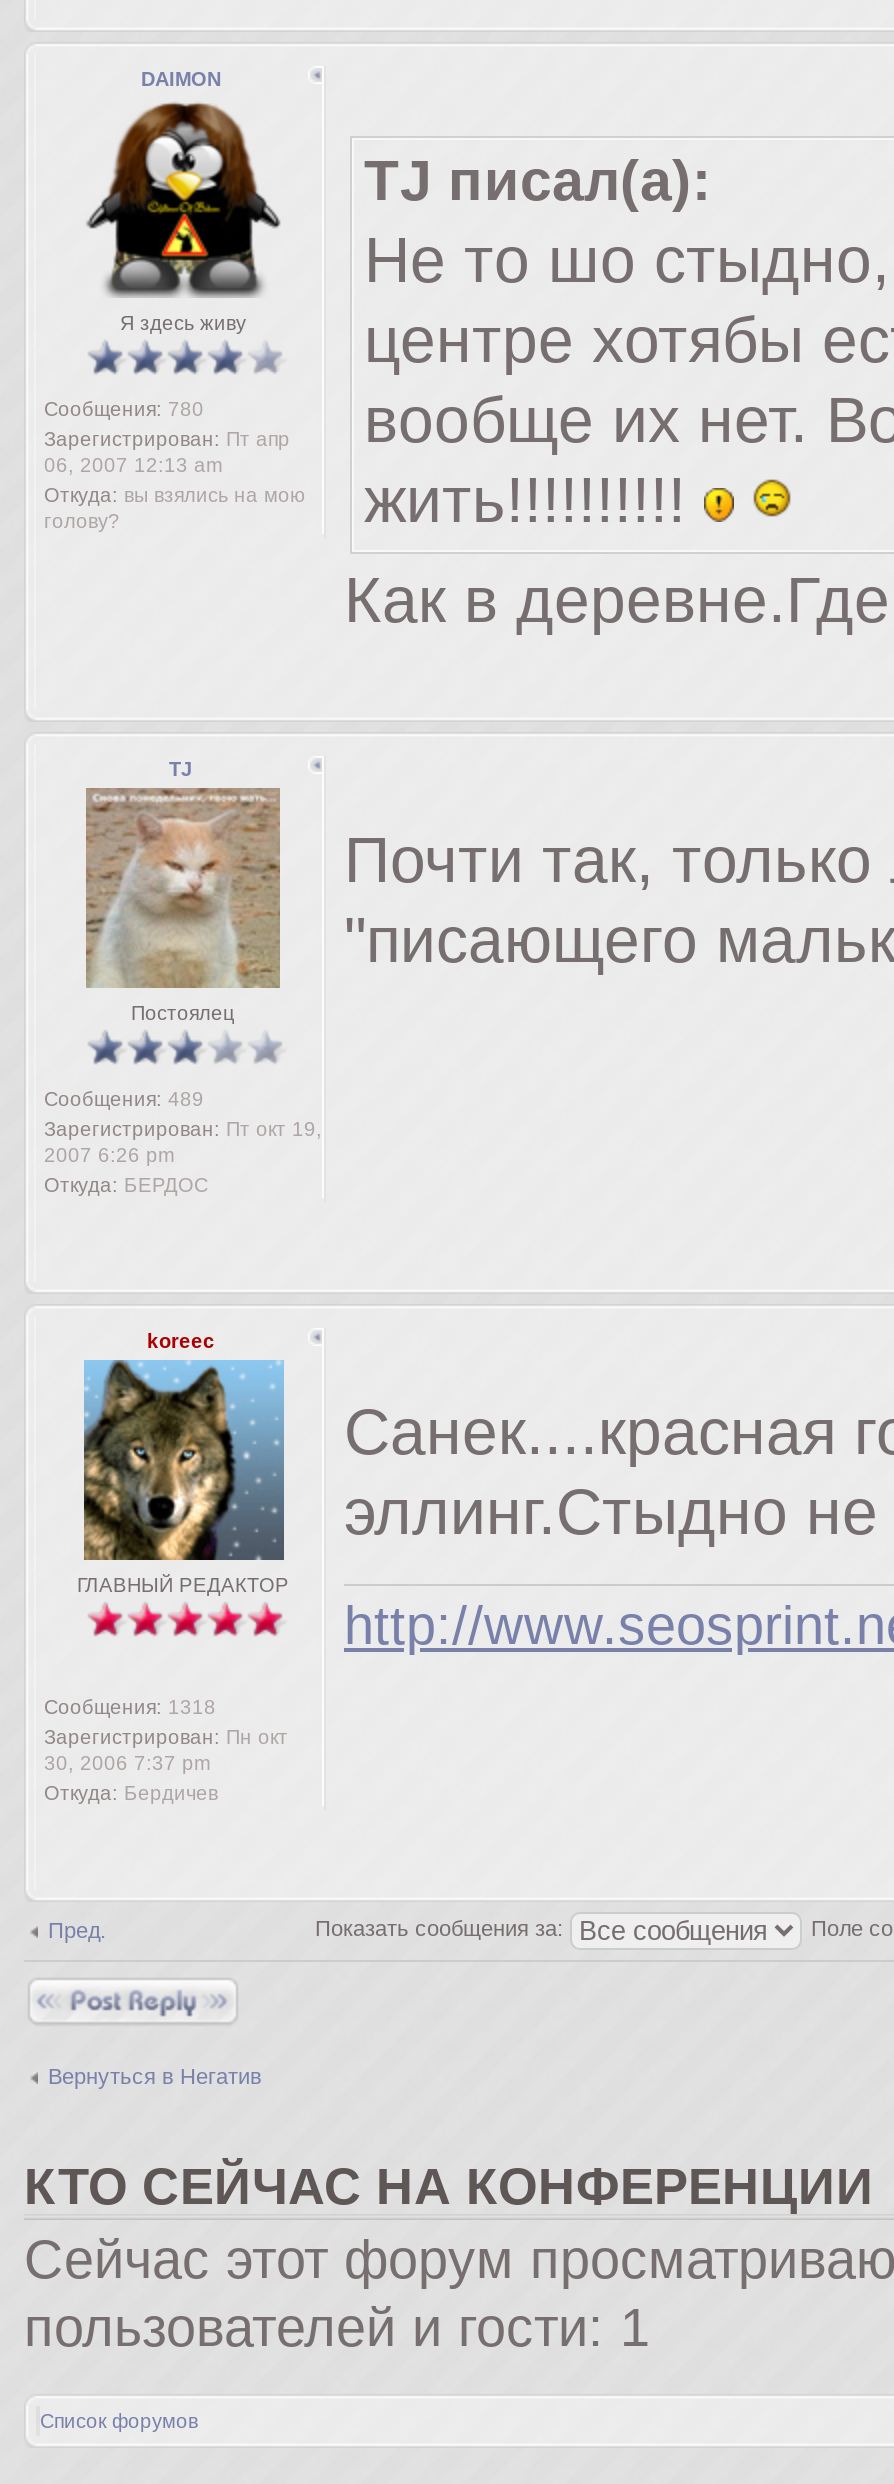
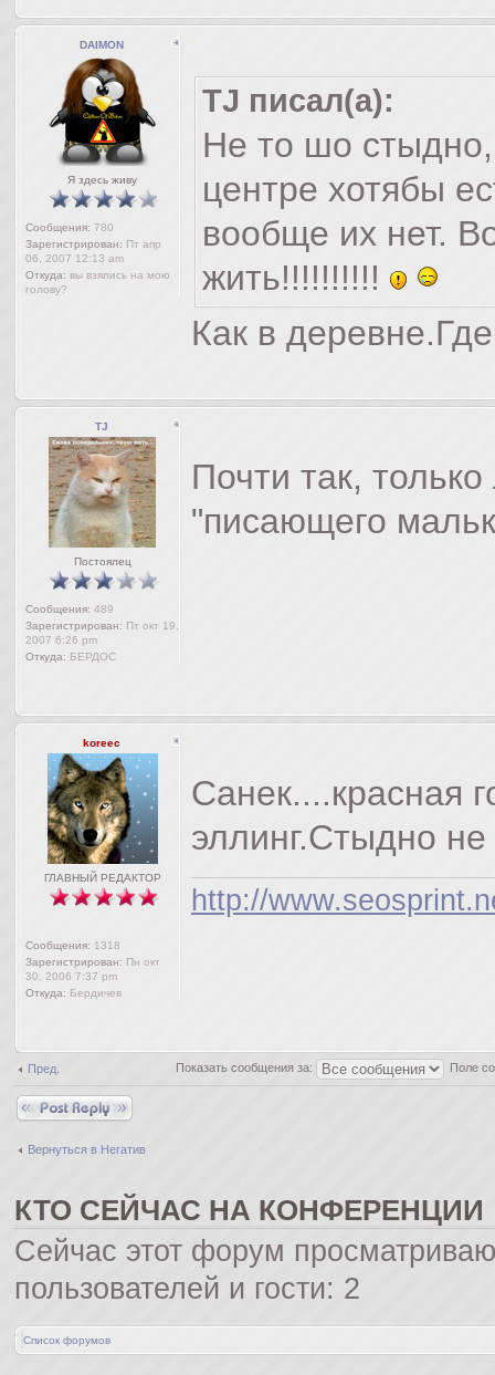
- пользователей и гости: 1
+ пользователей и гости: 2
